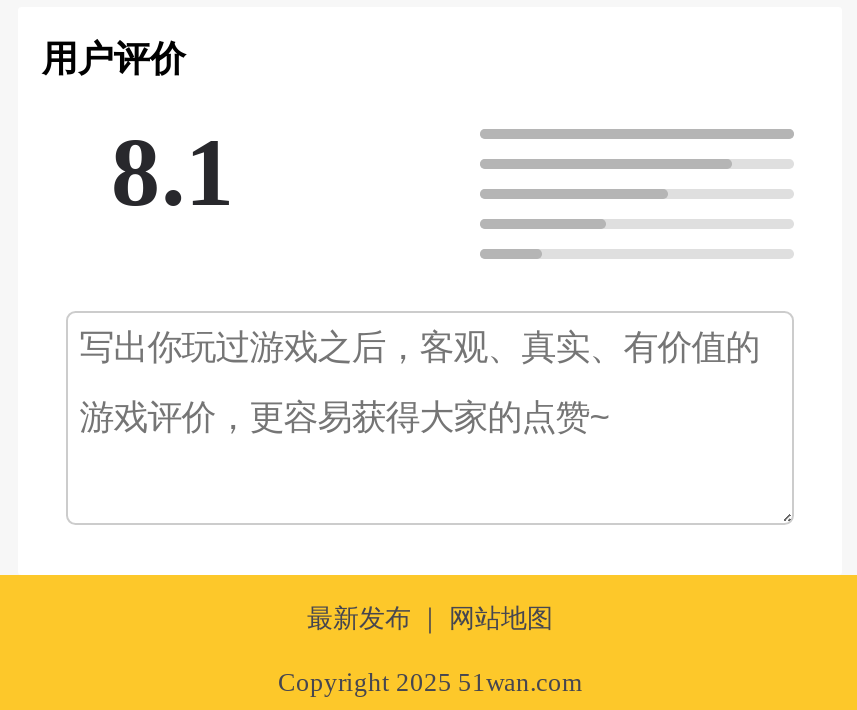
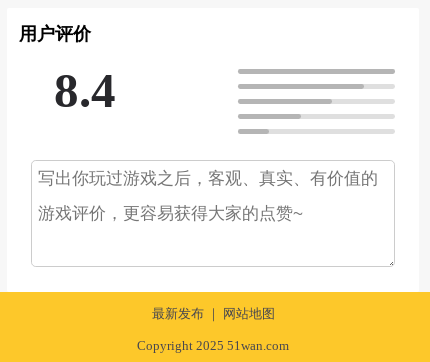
- 8.1
+ 8.4
